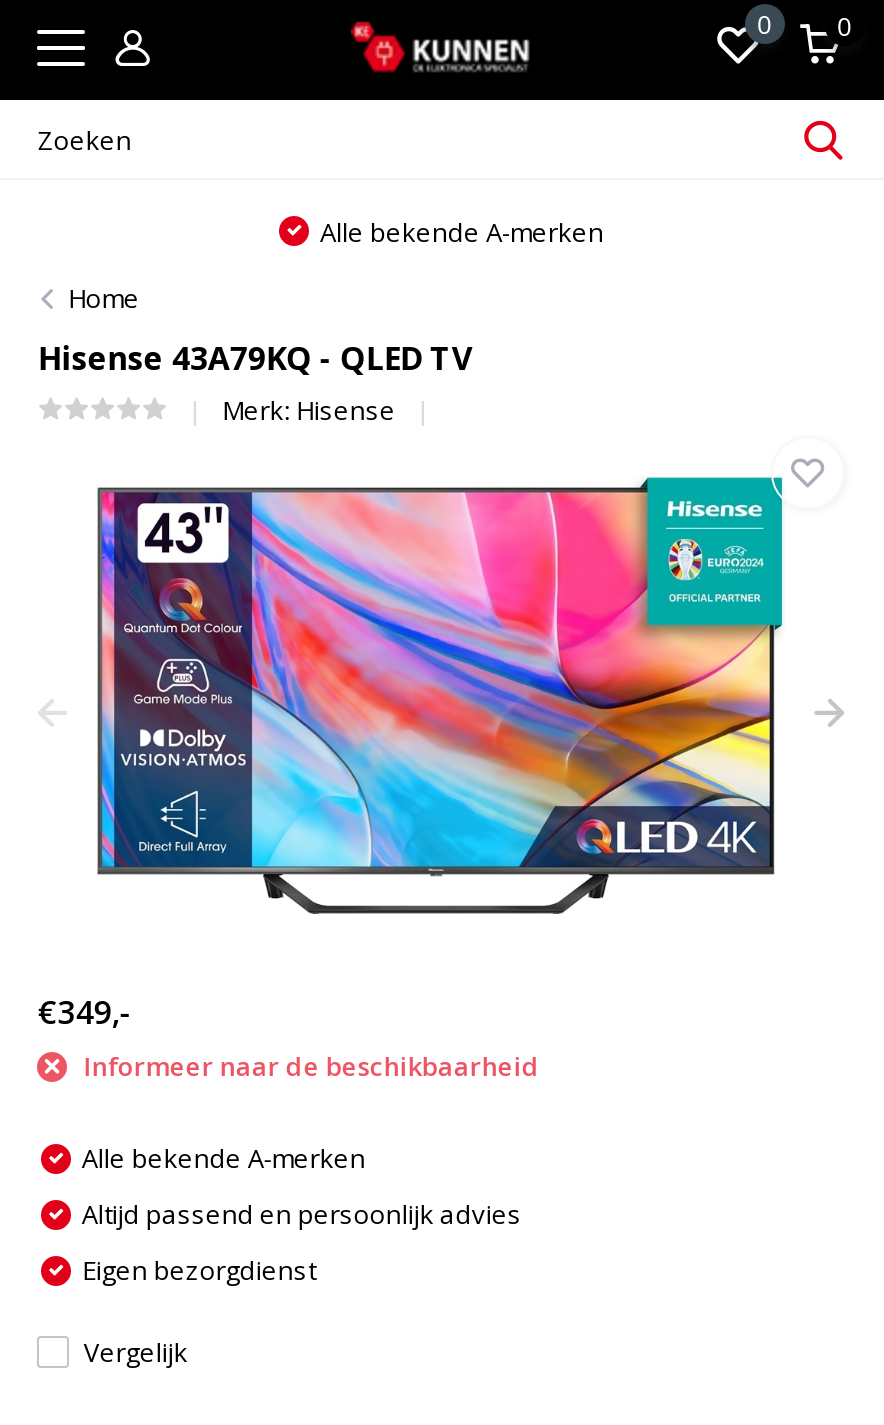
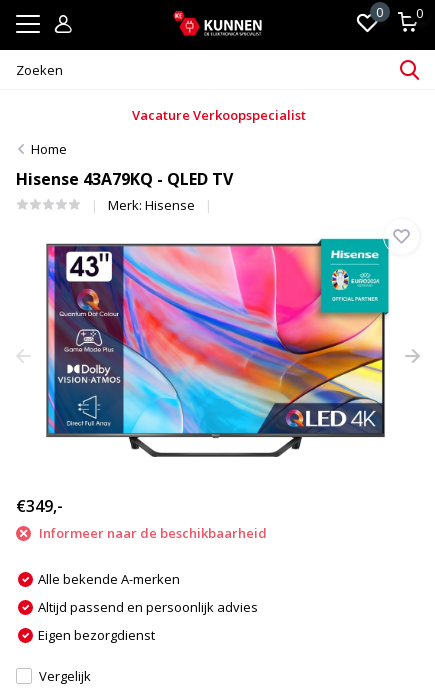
- Alle bekende A-merken
+ Vacature Verkoopspecialist
